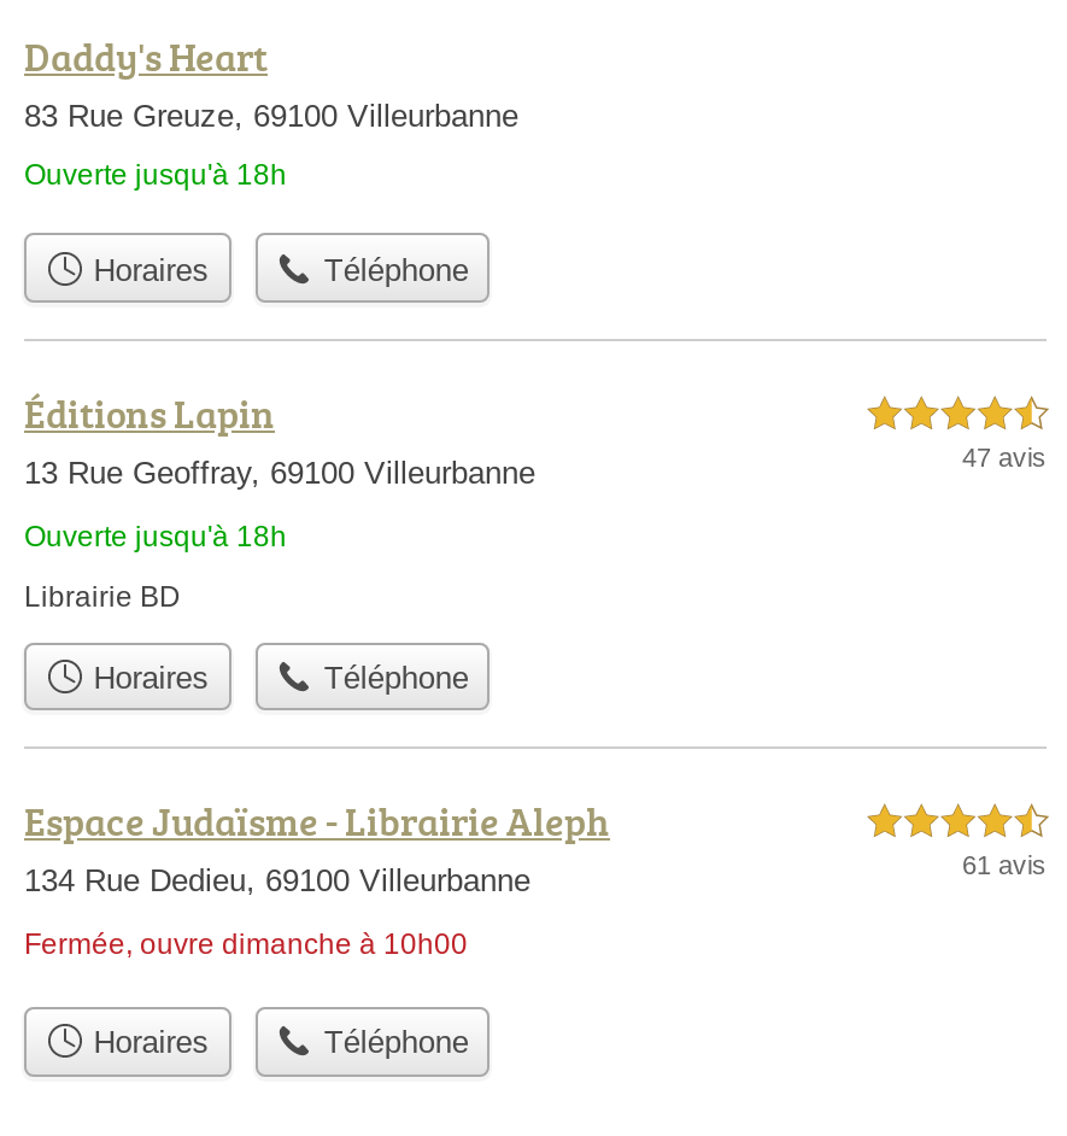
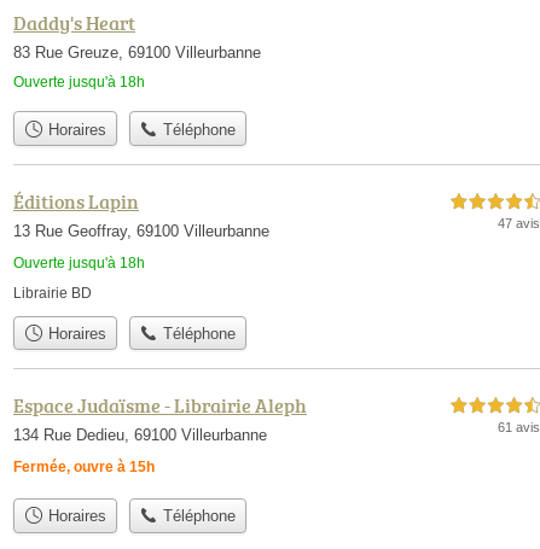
- Fermée, ouvre dimanche à 10h00
+ Fermée, ouvre à 15h
